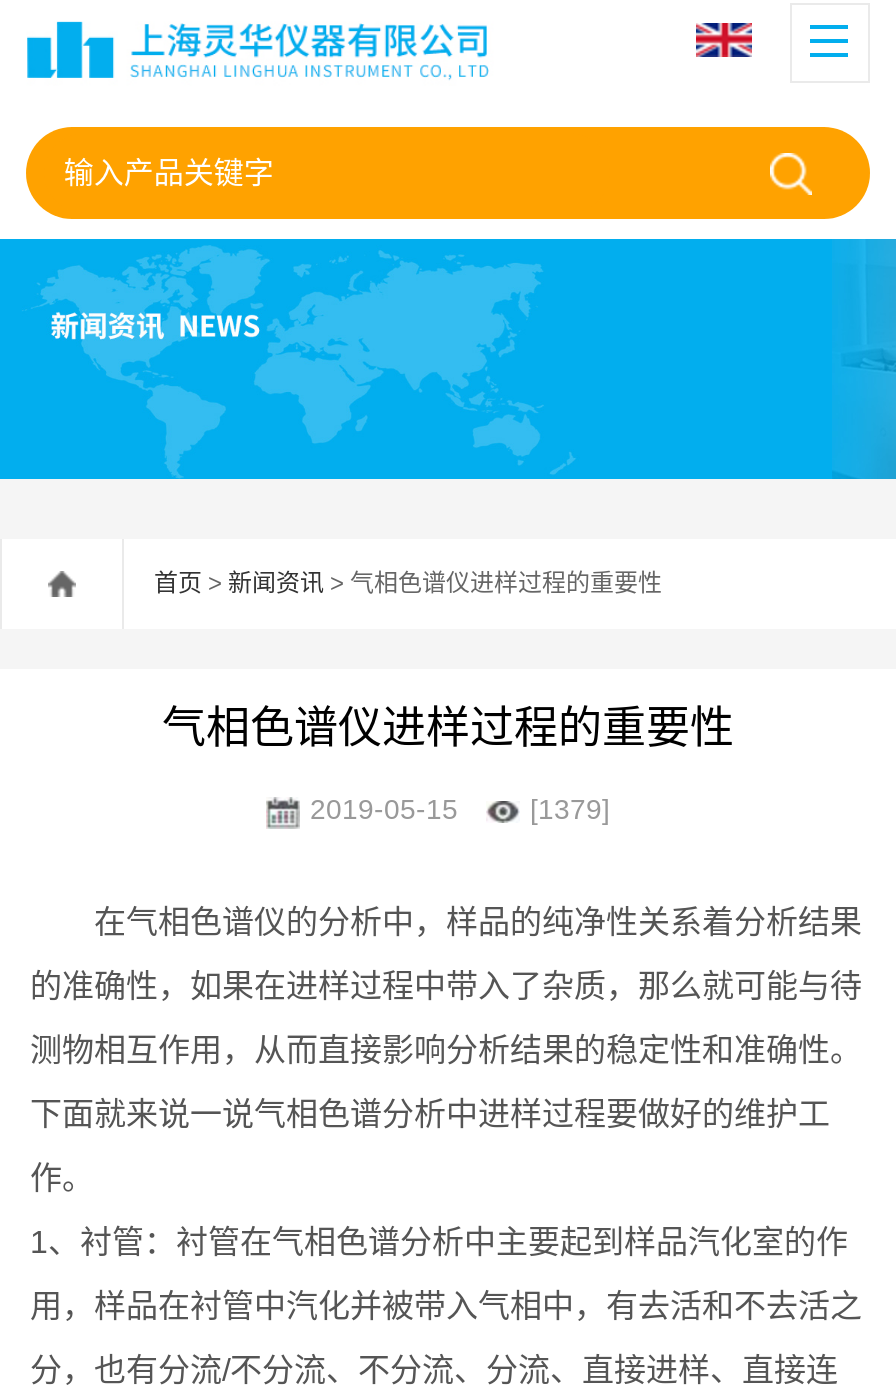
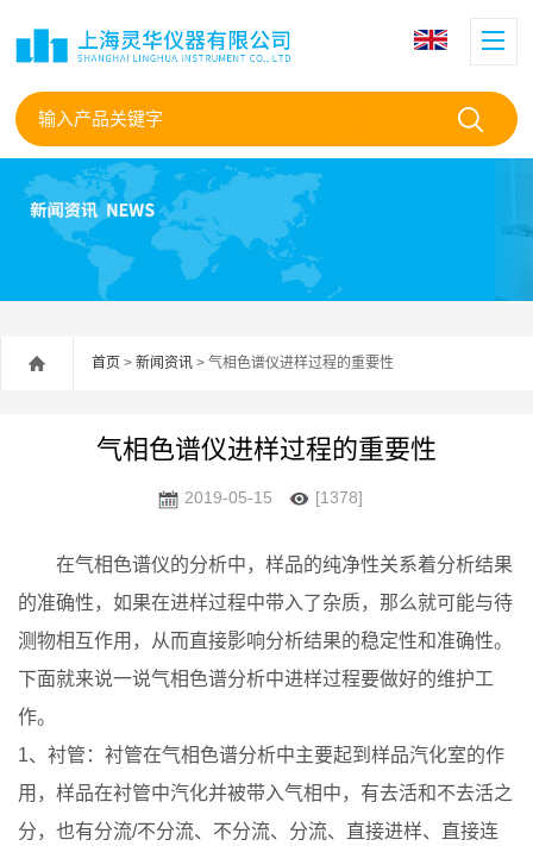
- [1379]
+ [1378]
